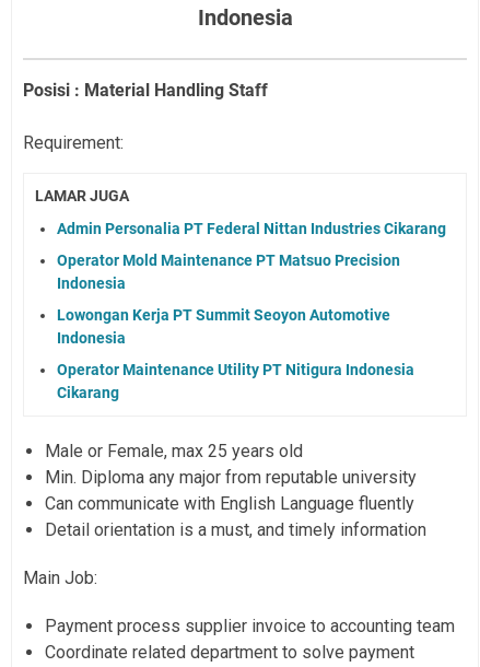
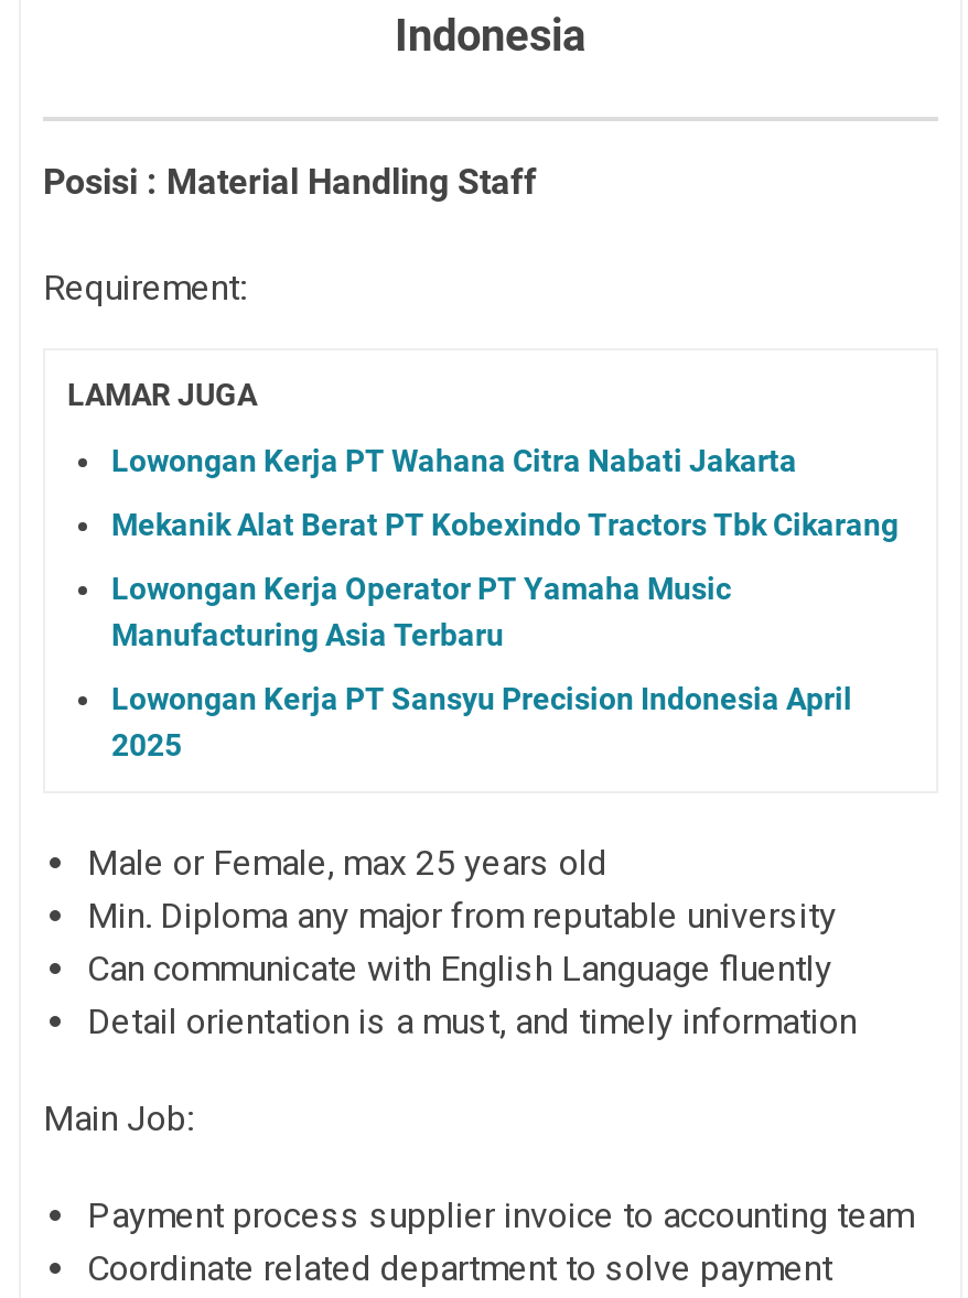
- Admin Personalia PT Federal Nittan Industries Cikarang
+ Lowongan Kerja PT Wahana Citra Nabati Jakarta

- Operator Mold Maintenance PT Matsuo Precision
- Indonesia
+ Mekanik Alat Berat PT Kobexindo Tractors Tbk Cikarang

- Lowongan Kerja PT Summit Seoyon Automotive
- Indonesia
+ Lowongan Kerja Operator PT Yamaha Music
+ Manufacturing Asia Terbaru

- Operator Maintenance Utility PT Nitigura Indonesia
- Cikarang
+ Lowongan Kerja PT Sansyu Precision Indonesia April
+ 2025
